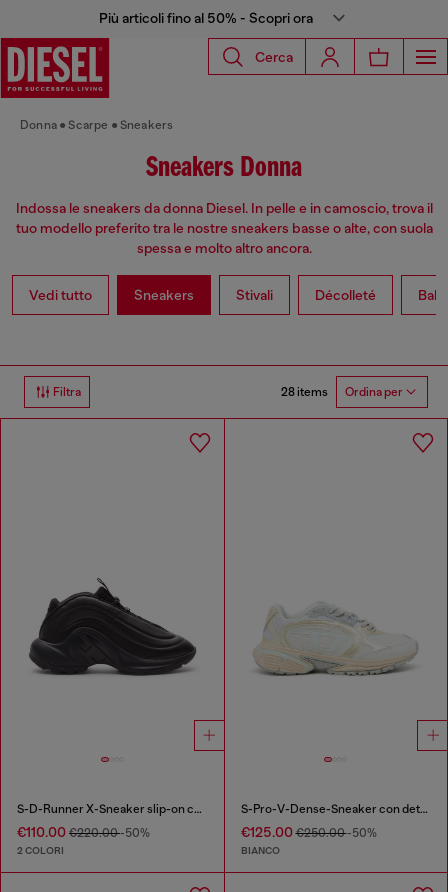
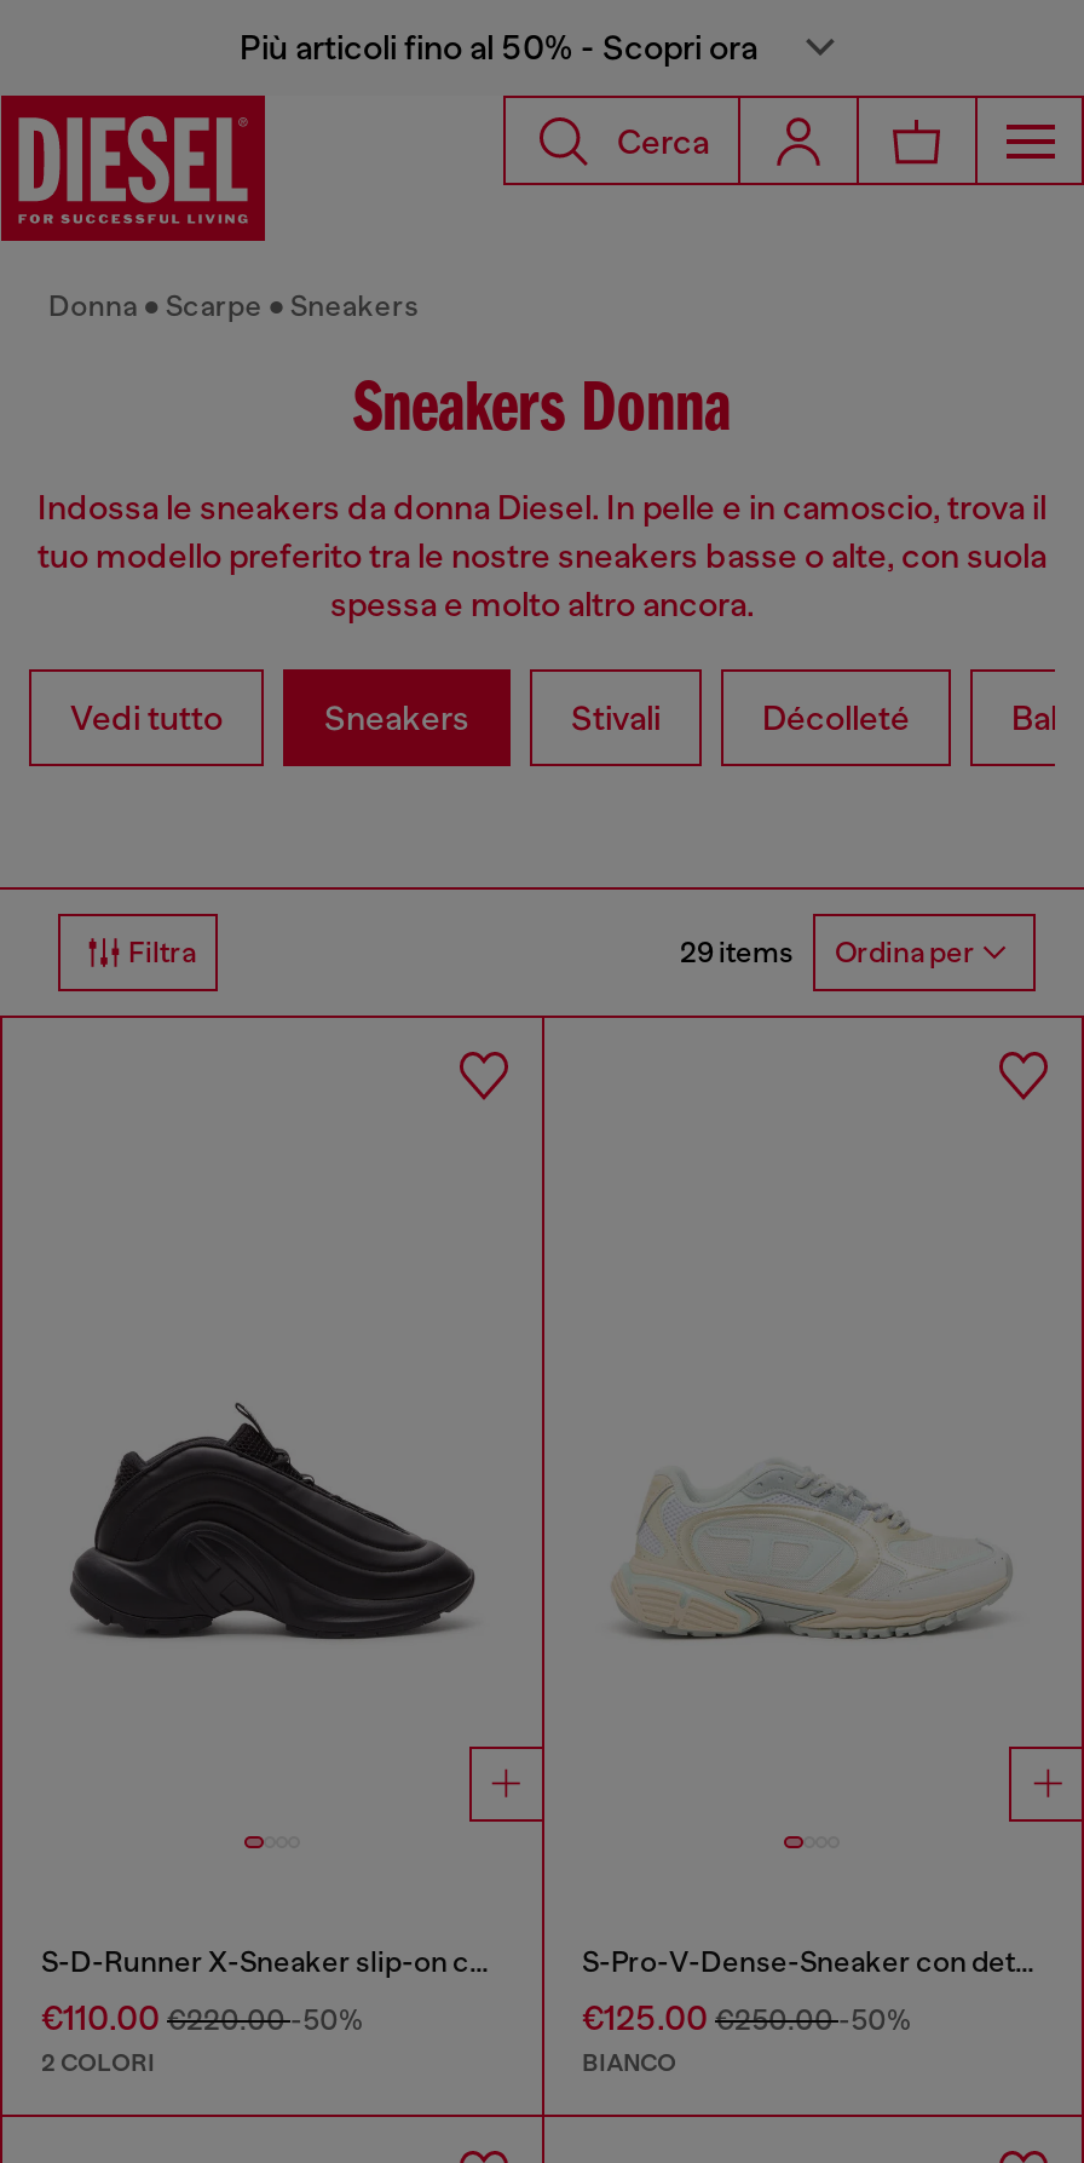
- 28 items Ordina per
+ 29 items Ordina per
